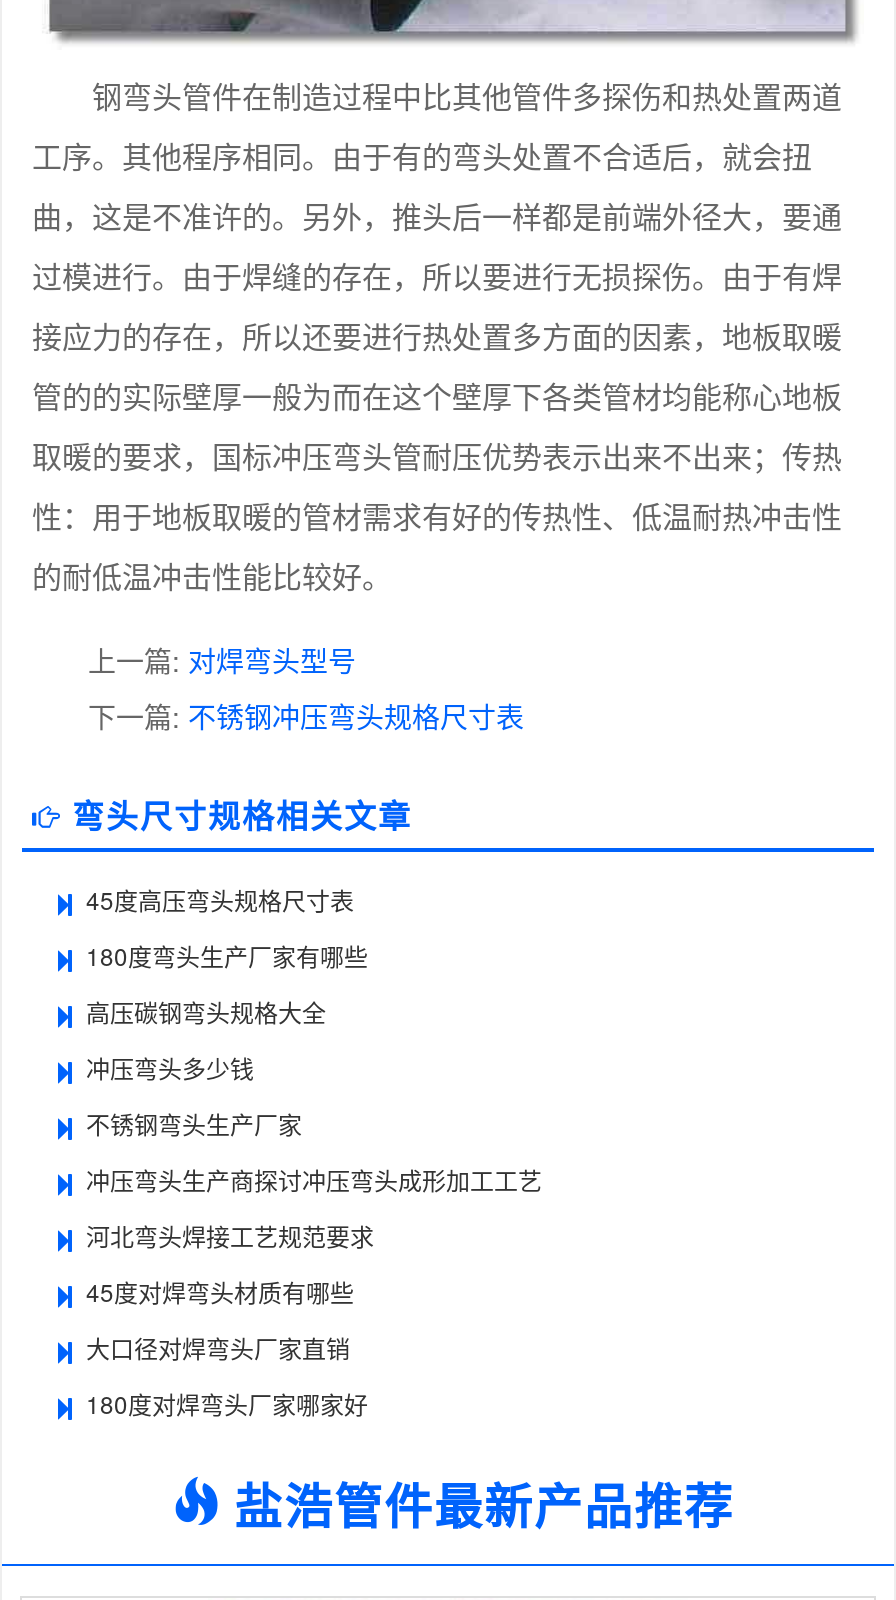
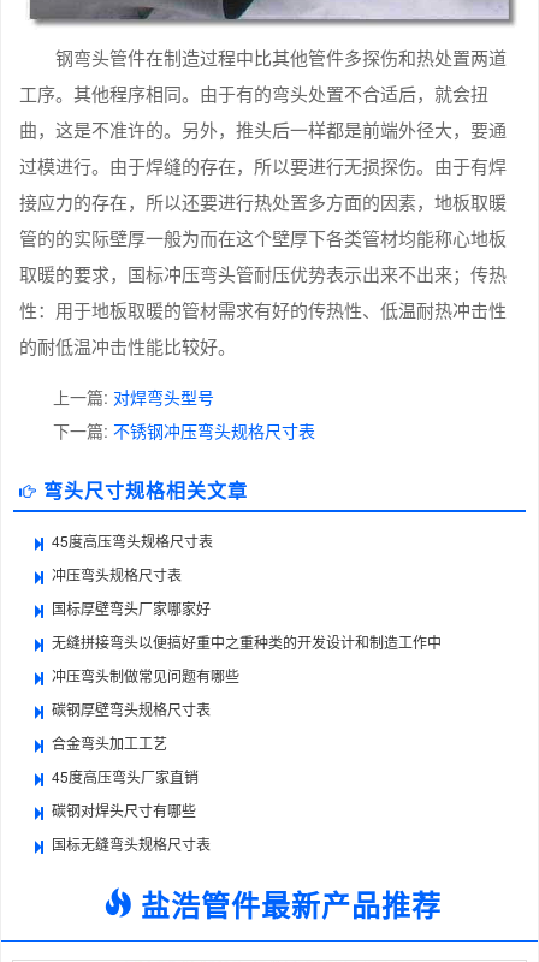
- 180度弯头生产厂家有哪些
+ 冲压弯头规格尺寸表

- 高压碳钢弯头规格大全
+ 国标厚壁弯头厂家哪家好

- 冲压弯头多少钱
+ 无缝拼接弯头以便搞好重中之重种类的开发设计和制造工作中

- 不锈钢弯头生产厂家
+ 冲压弯头制做常见问题有哪些

- 冲压弯头生产商探讨冲压弯头成形加工工艺
+ 碳钢厚壁弯头规格尺寸表

- 河北弯头焊接工艺规范要求
+ 合金弯头加工工艺

- 45度对焊弯头材质有哪些
+ 45度高压弯头厂家直销

- 大口径对焊弯头厂家直销
+ 碳钢对焊头尺寸有哪些

- 180度对焊弯头厂家哪家好
+ 国标无缝弯头规格尺寸表
